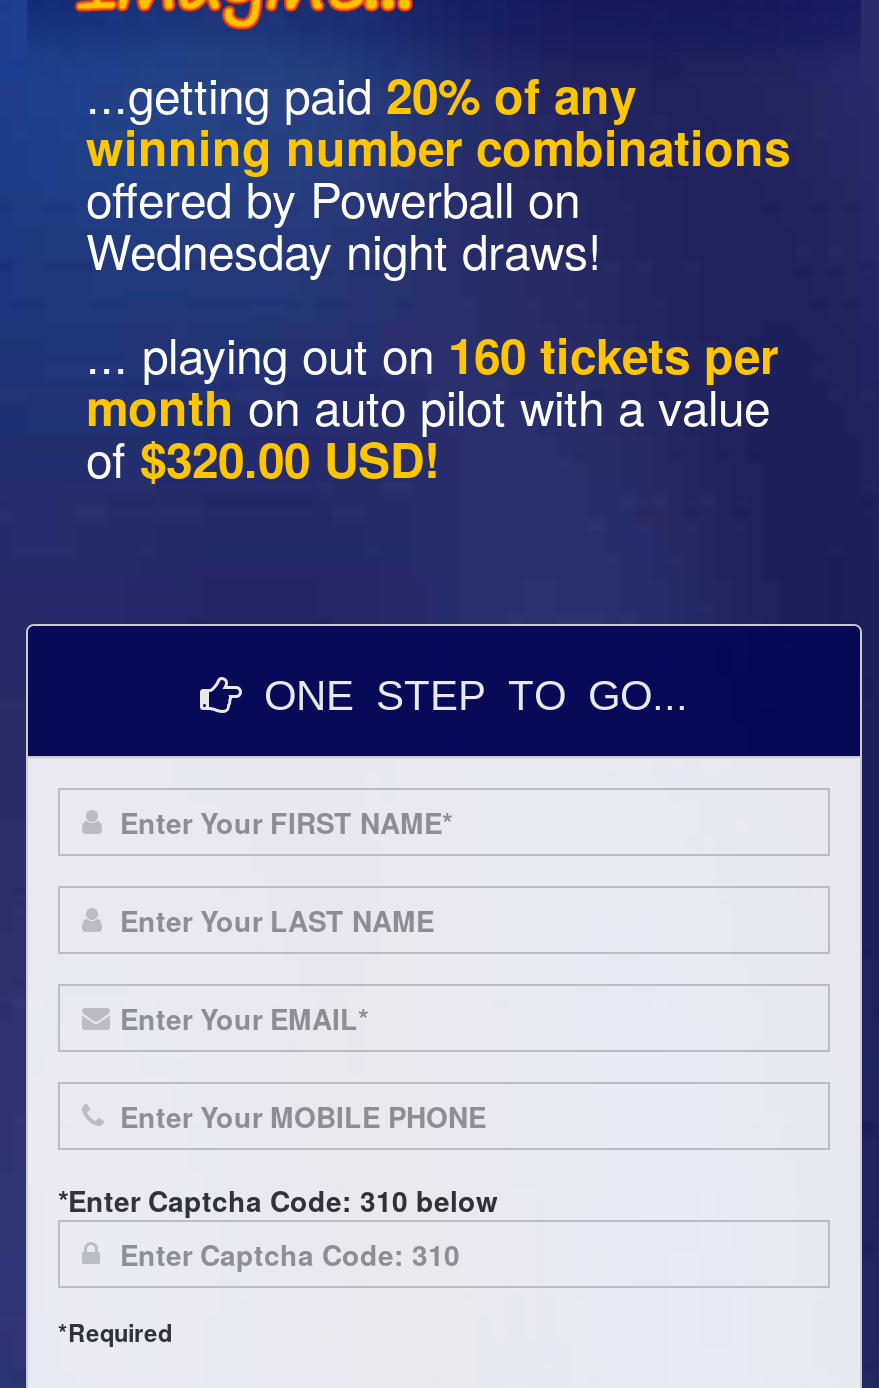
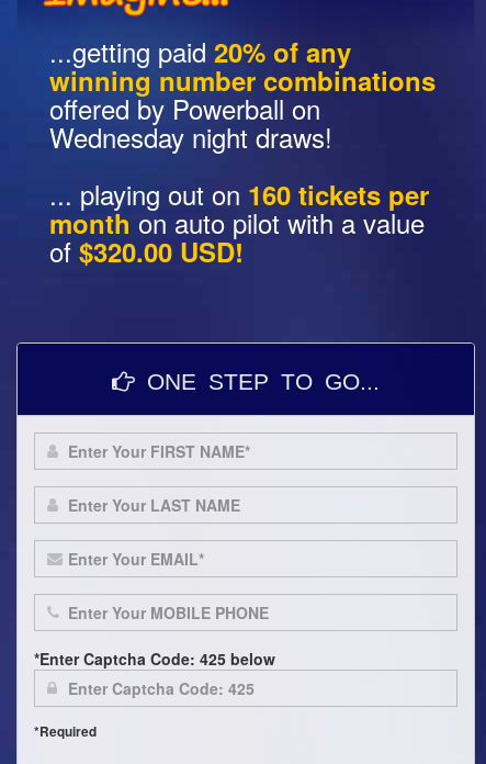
- *Enter Captcha Code: 310 below
+ *Enter Captcha Code: 425 below
